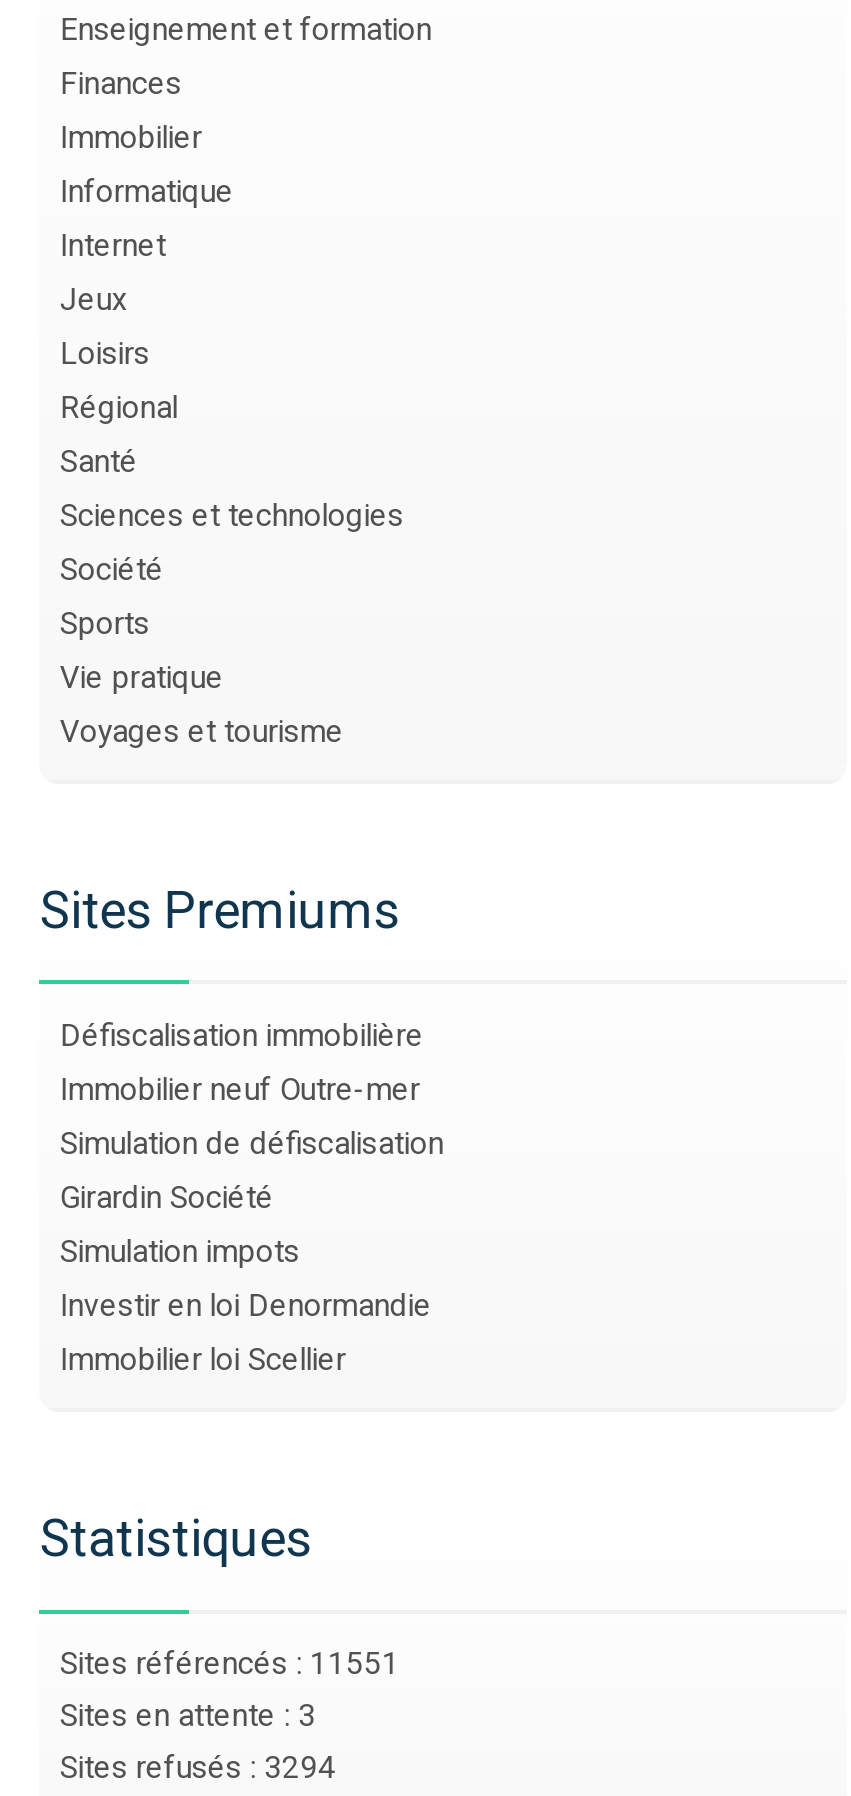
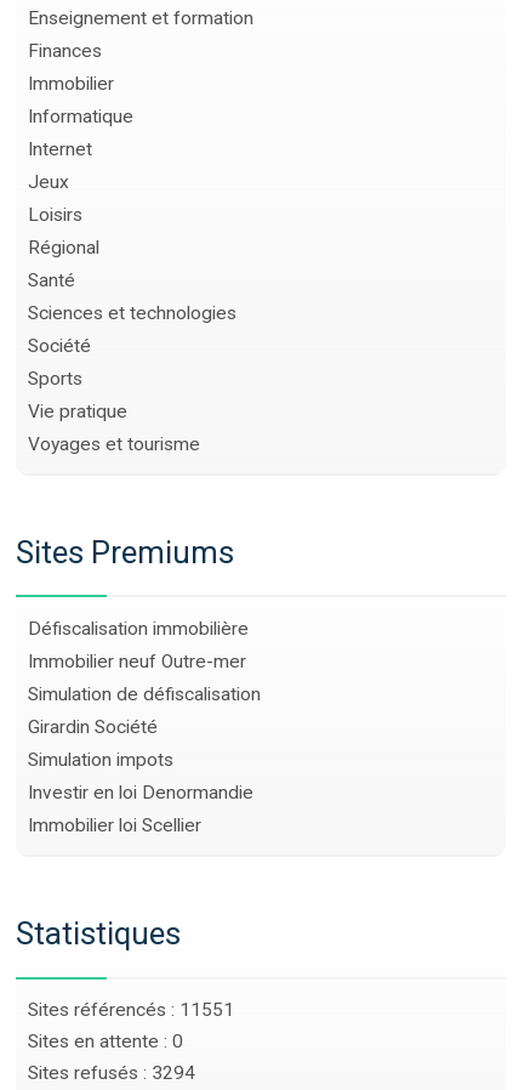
- Sites en attente : 3
+ Sites en attente : 0
